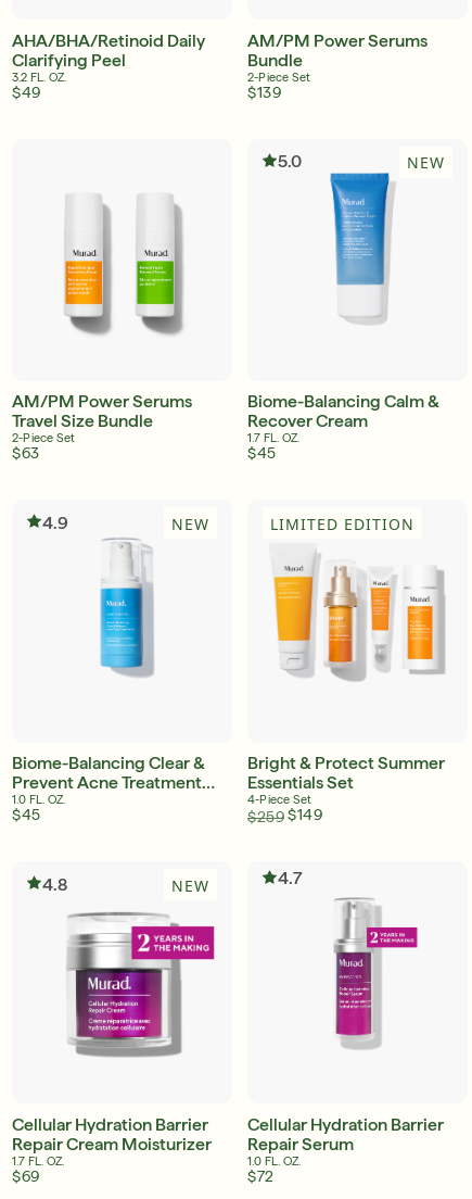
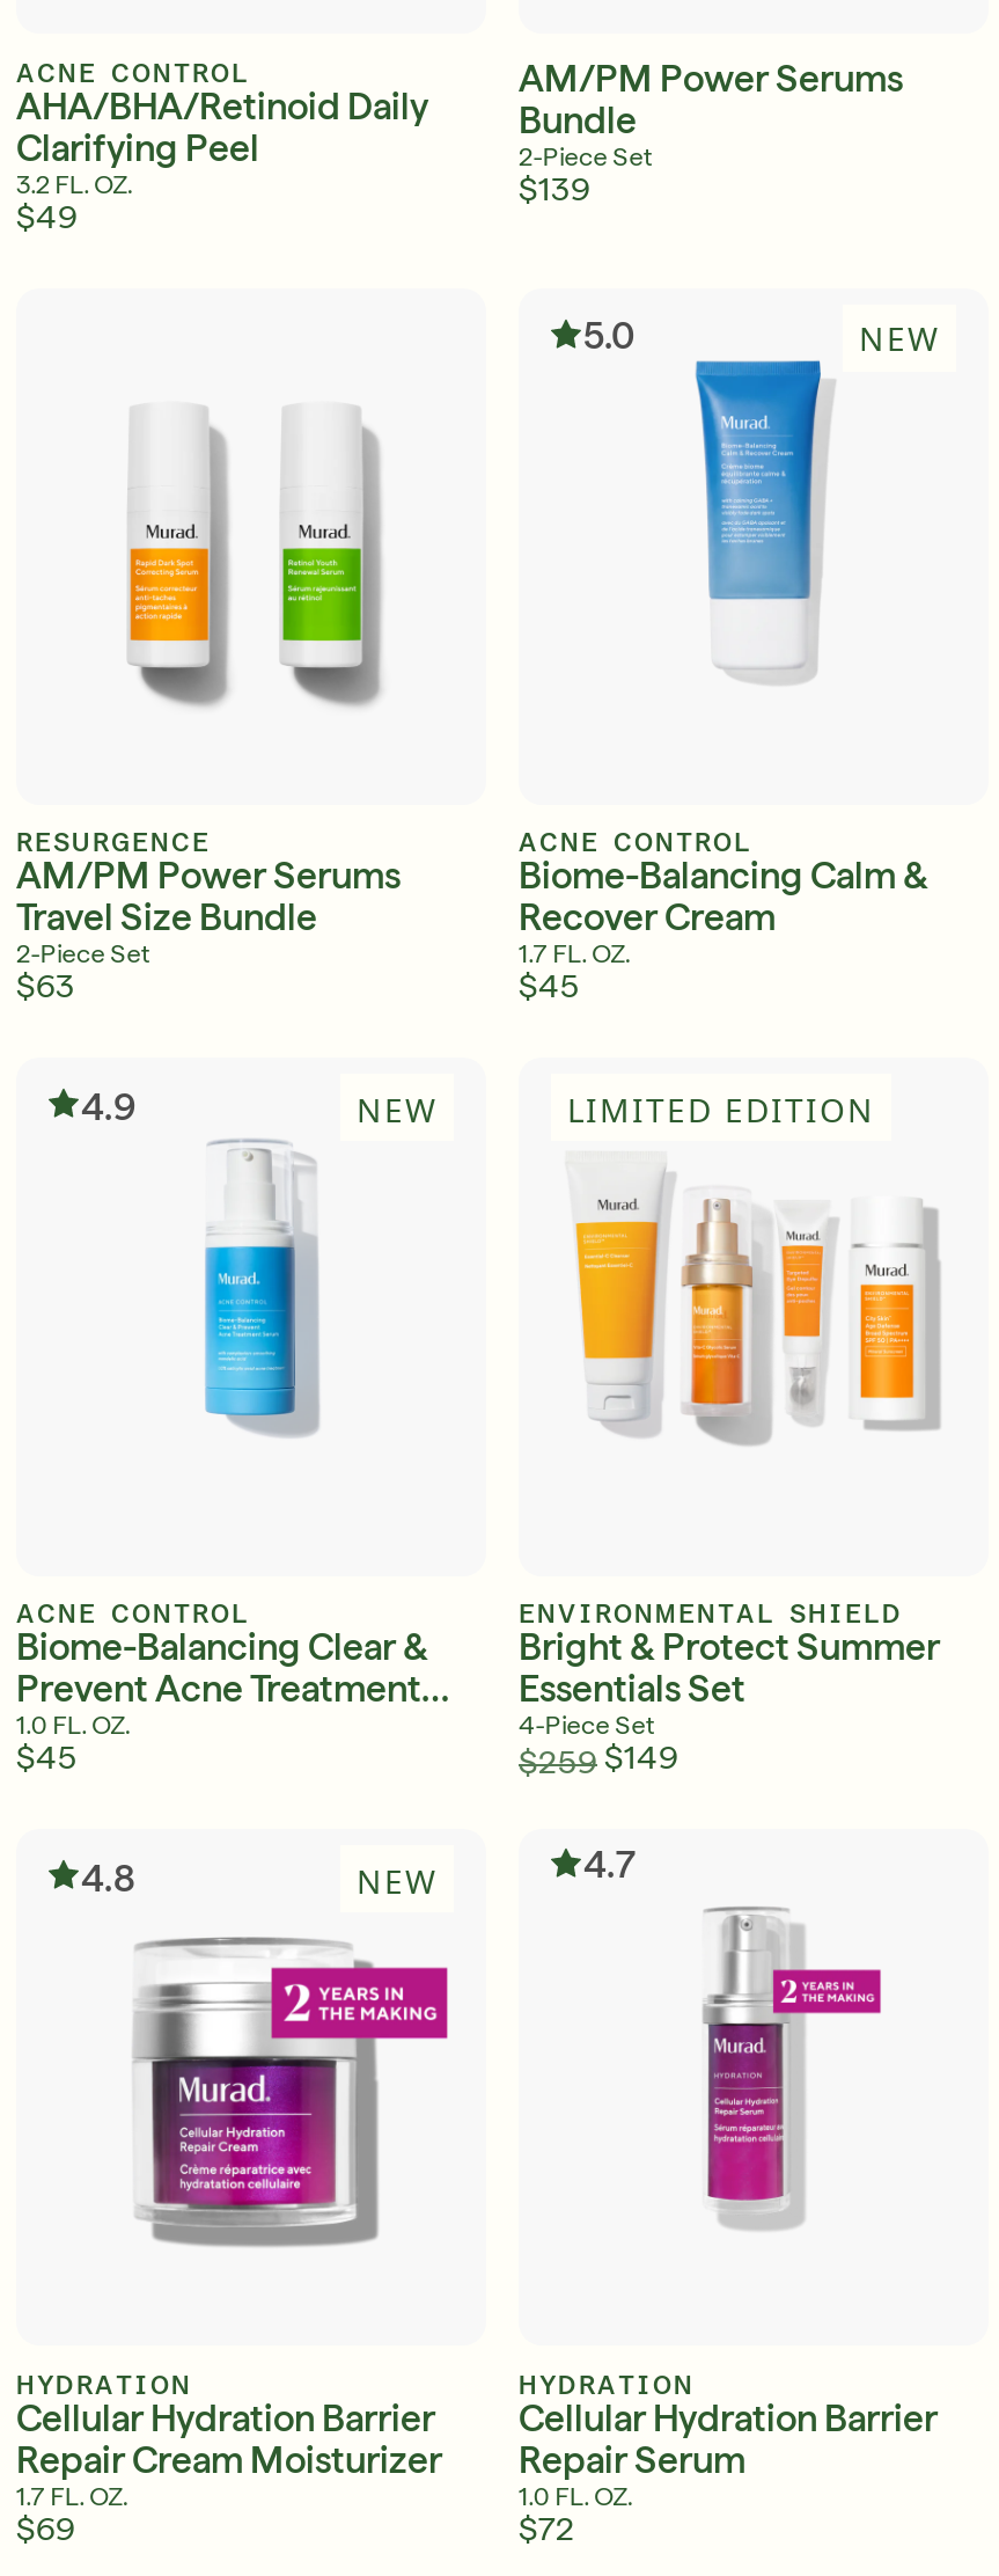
+ ACNE CONTROL

+ RESURGENCE

+ ACNE CONTROL

+ ACNE CONTROL

+ ENVIRONMENTAL SHIELD

+ HYDRATION

+ HYDRATION
